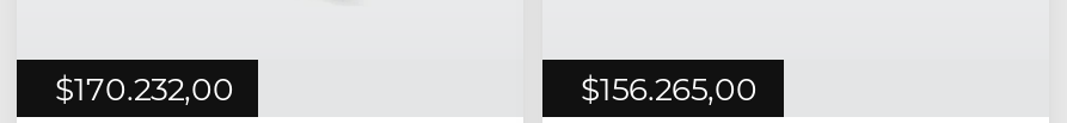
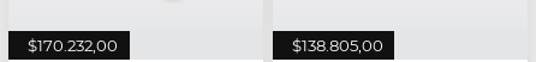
- $156.265,00
+ $138.805,00
